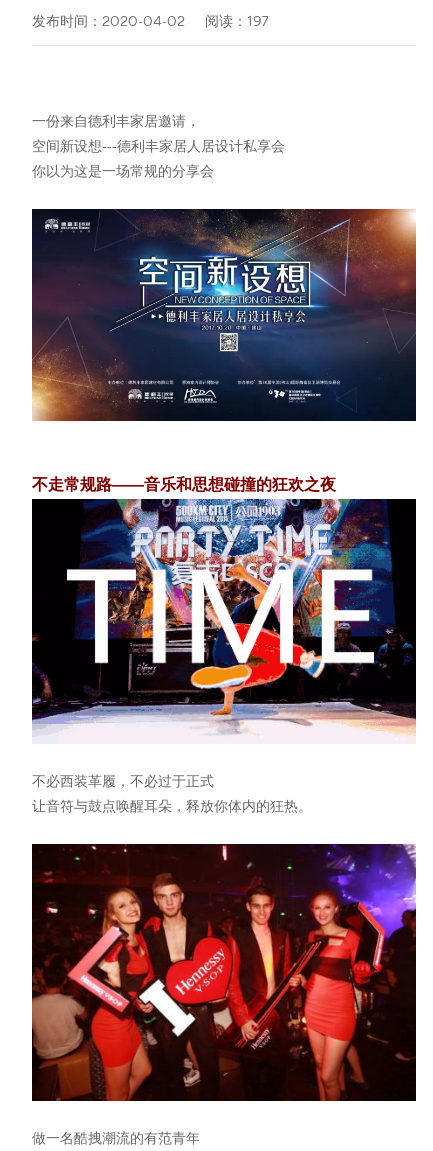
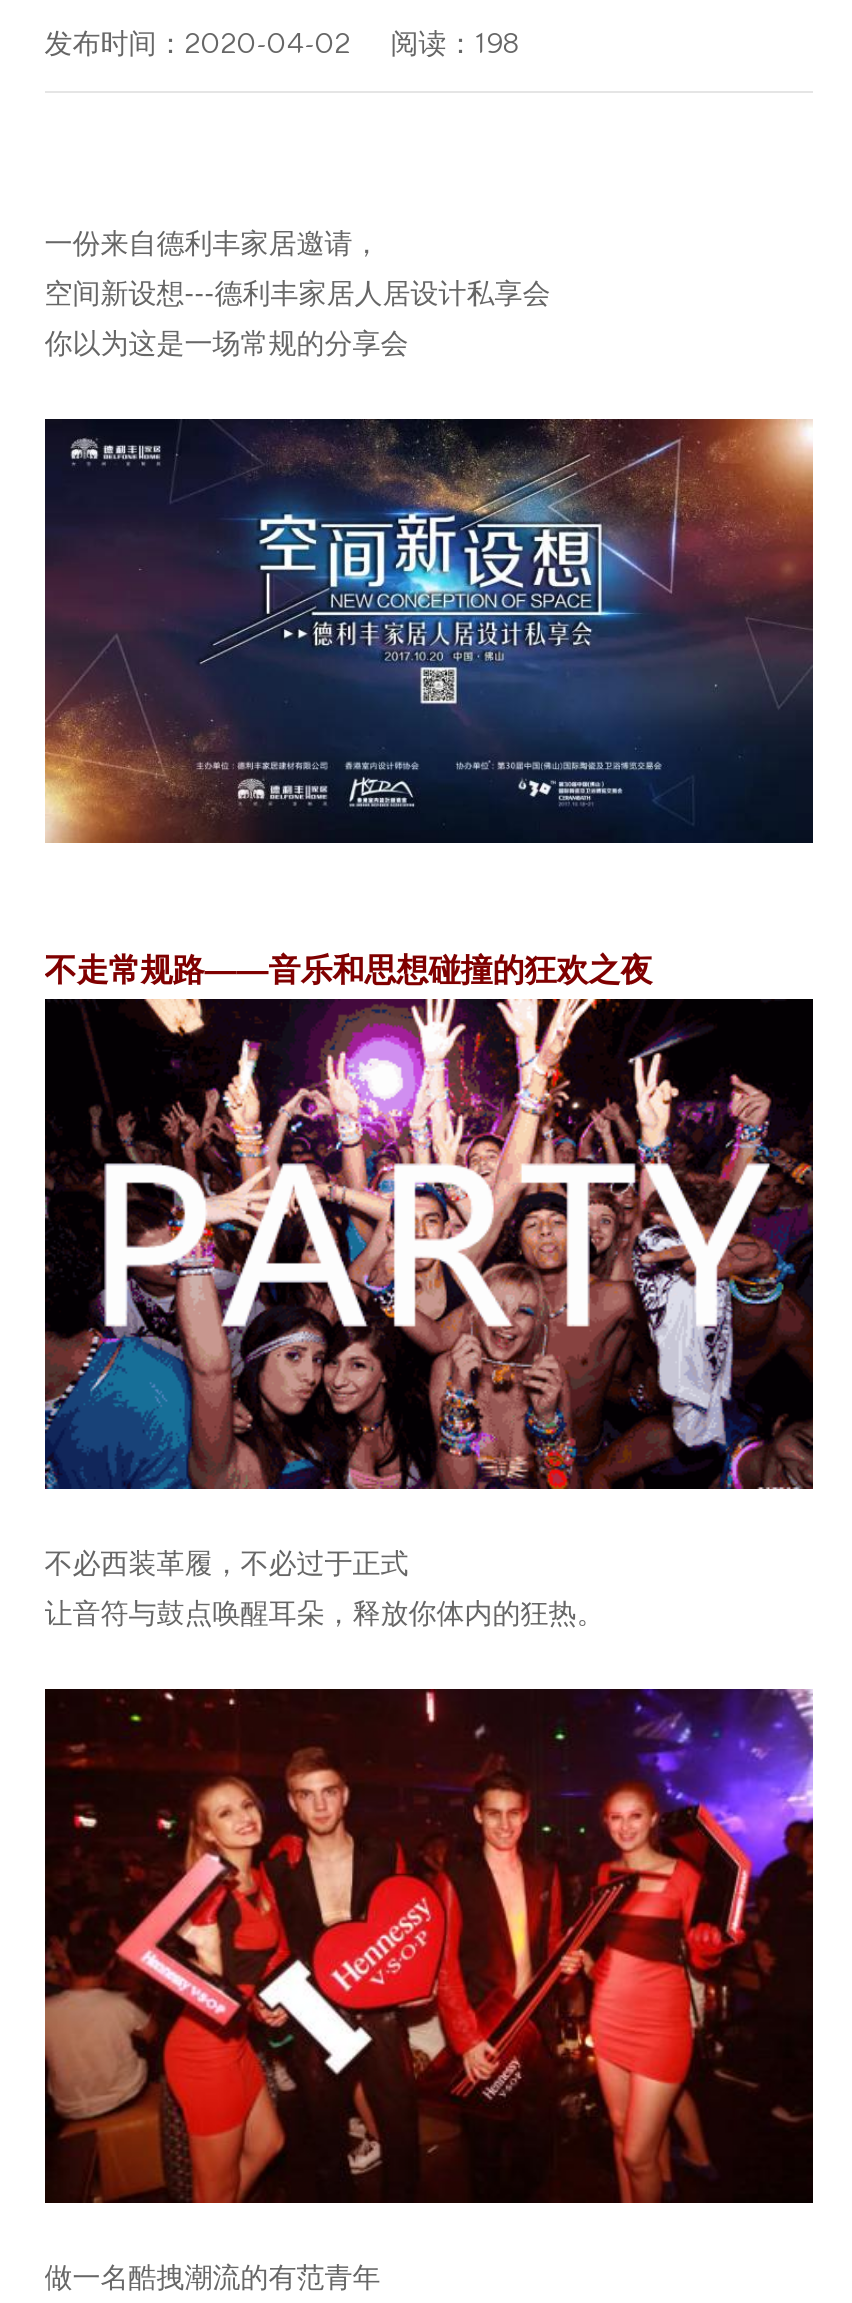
- 发布时间：2020-04-02 阅读：197
+ 发布时间：2020-04-02 阅读：198

- [image]
+ [image]
